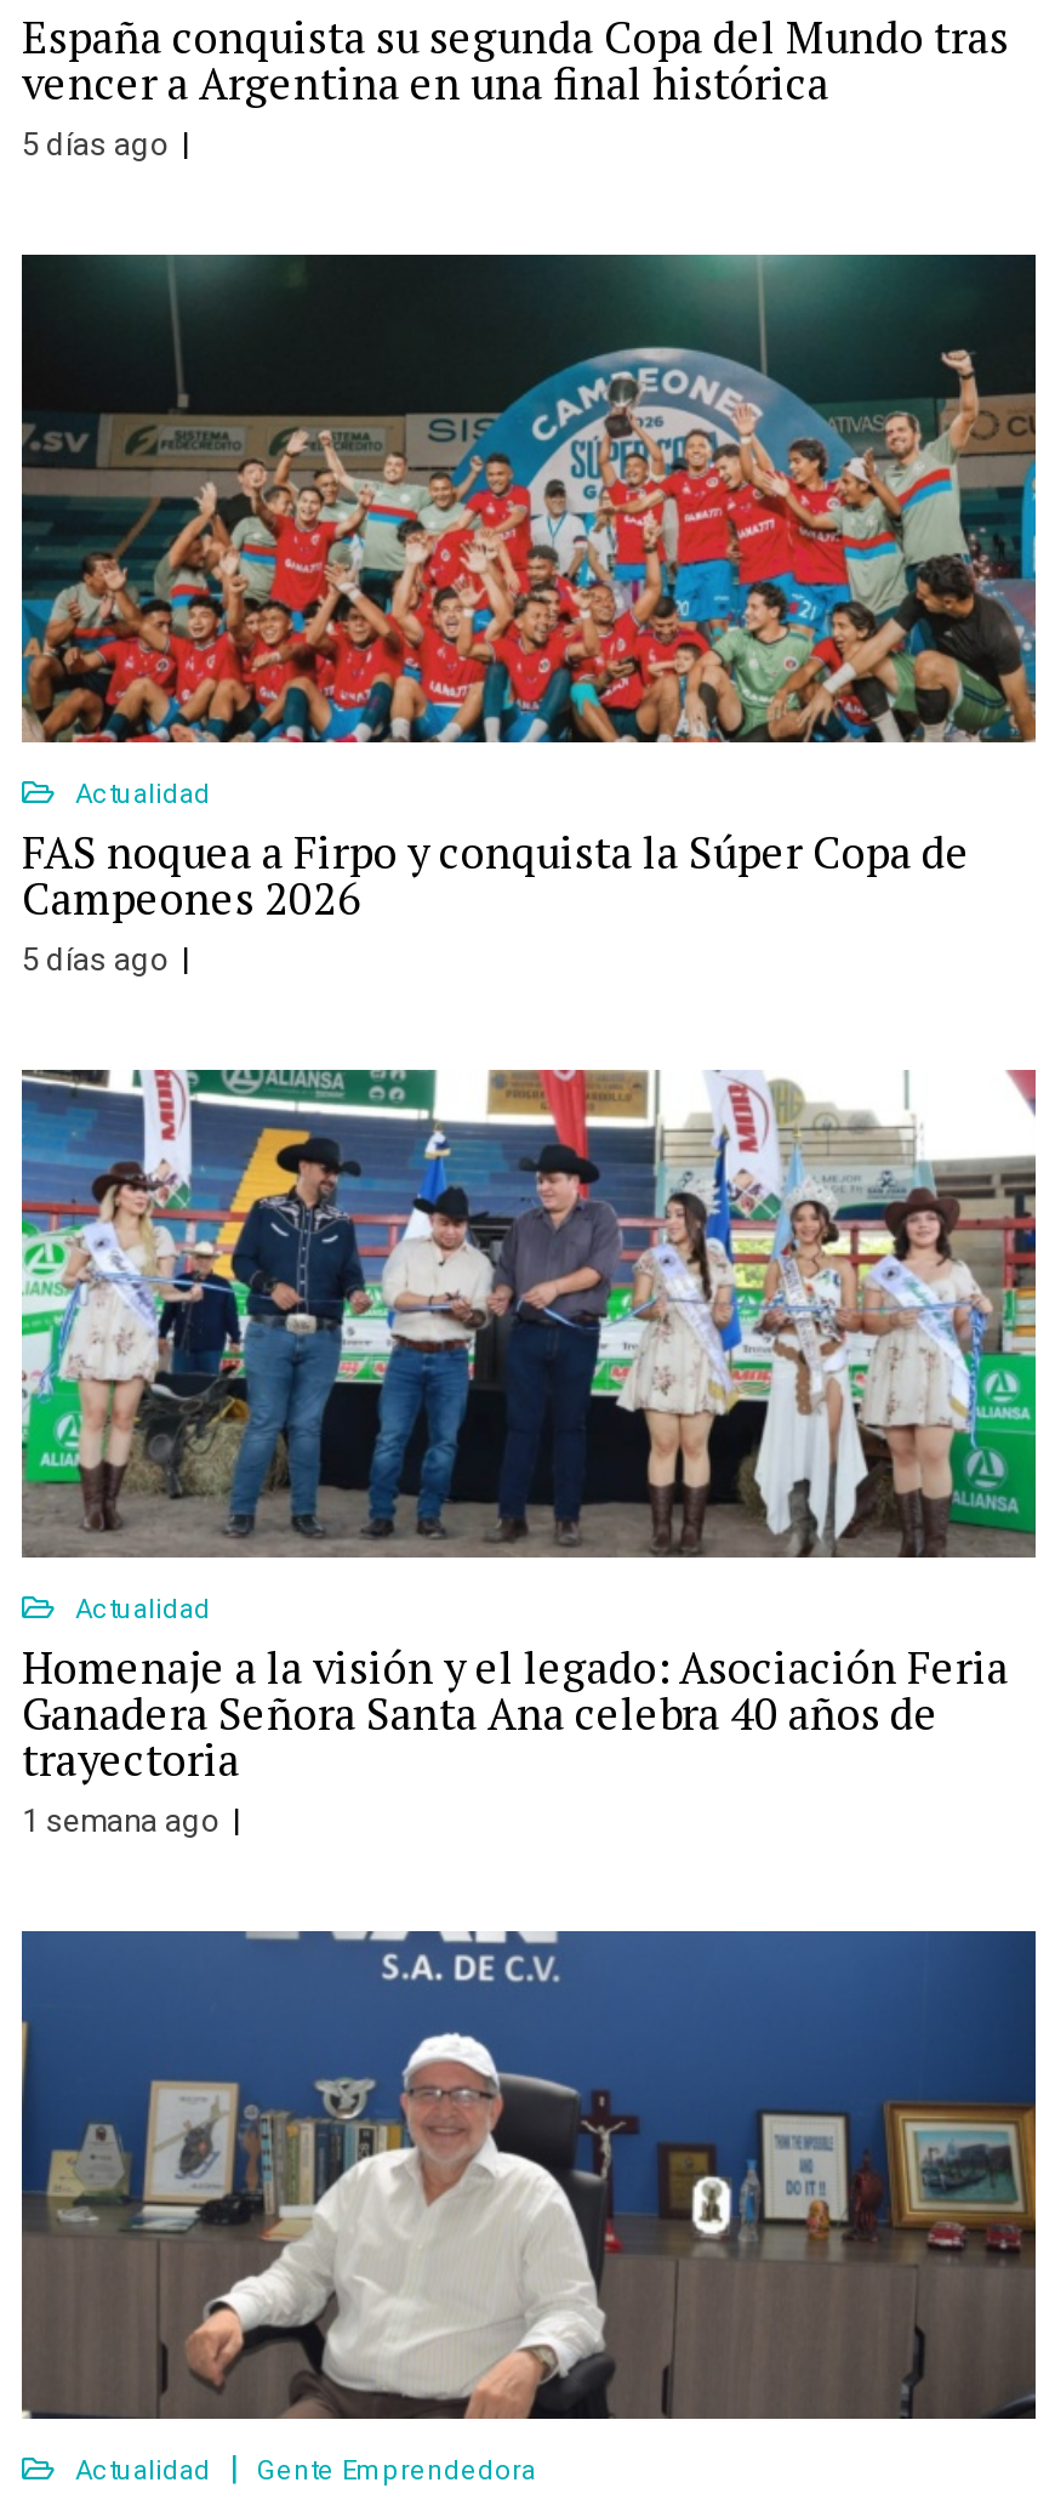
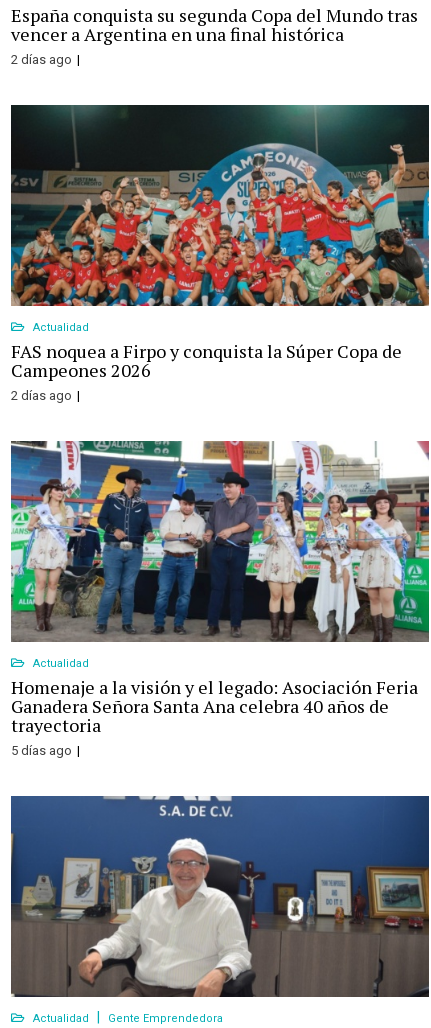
- 5 días ago
+ 2 días ago

- 5 días ago
+ 2 días ago

- 1 semana ago
+ 5 días ago
